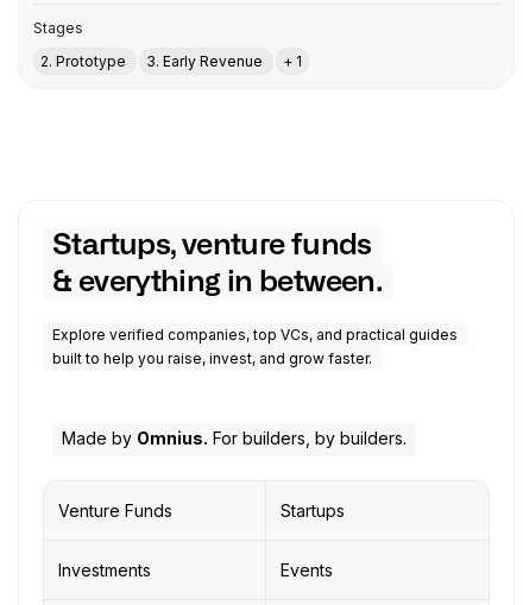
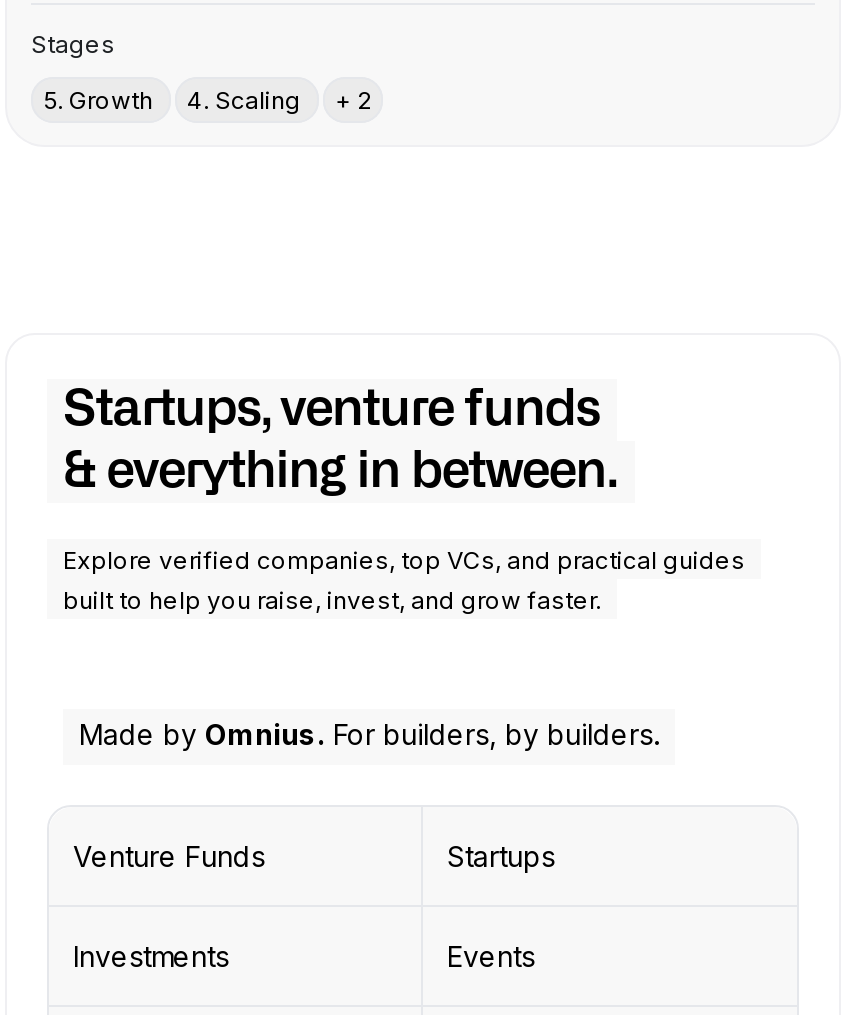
- 2. Prototype
- 3. Early Revenue
- + 1
+ 5. Growth
+ 4. Scaling
+ + 2
